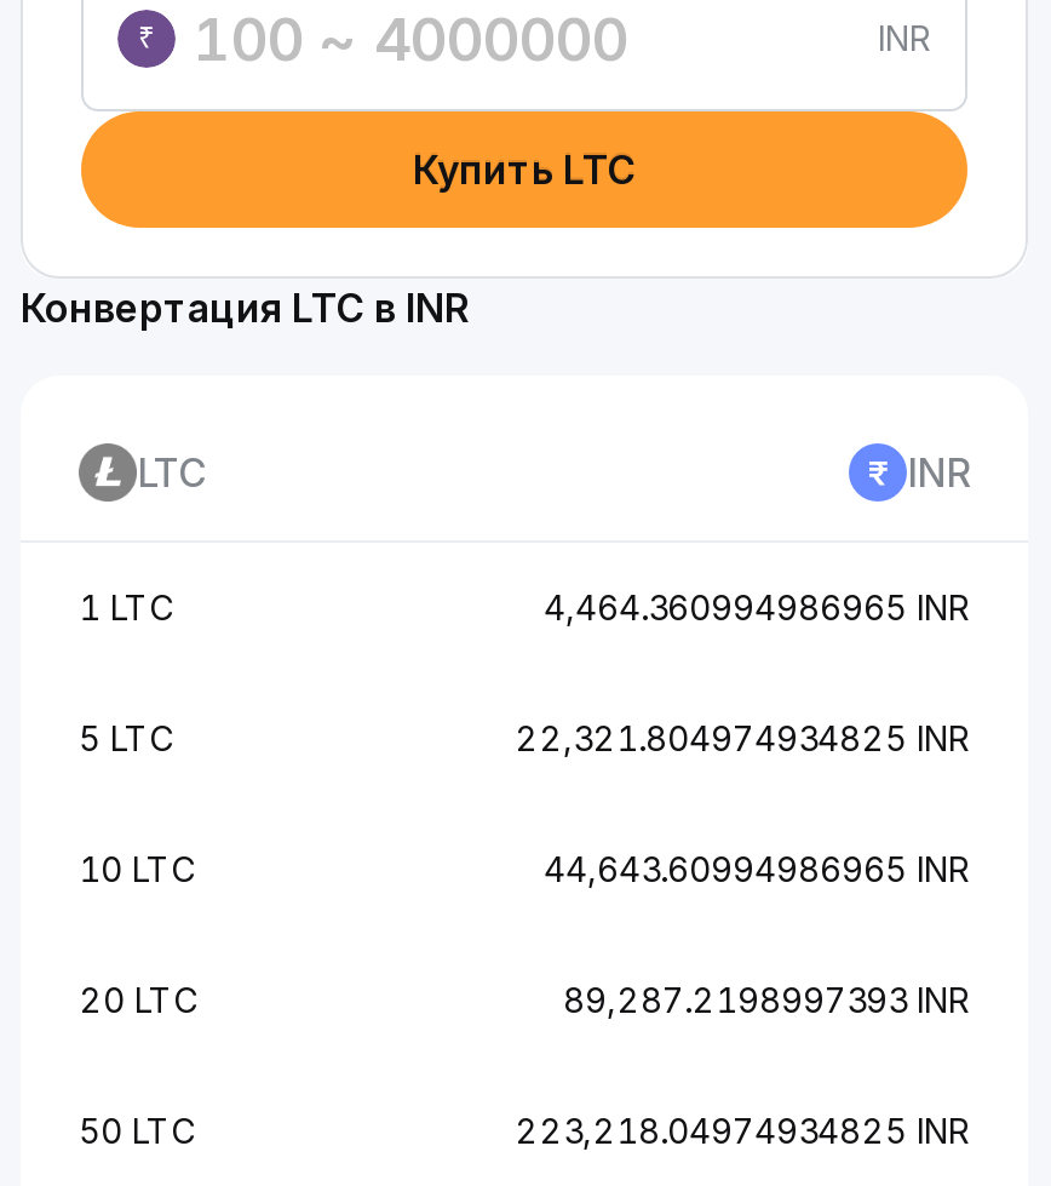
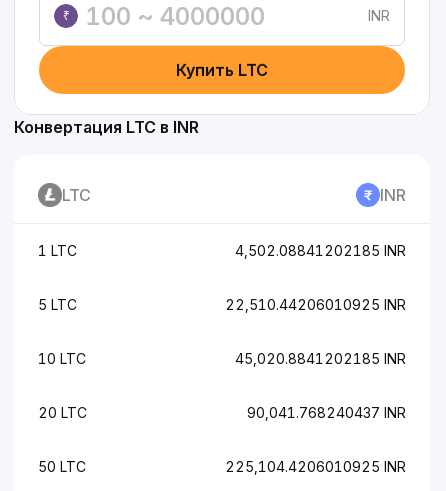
- 4,464.360994986965 INR
+ 4,502.08841202185 INR

- 22,321.804974934825 INR
+ 22,510.44206010925 INR

- 44,643.60994986965 INR
+ 45,020.8841202185 INR

- 89,287.2198997393 INR
+ 90,041.768240437 INR

- 223,218.04974934825 INR
+ 225,104.4206010925 INR
